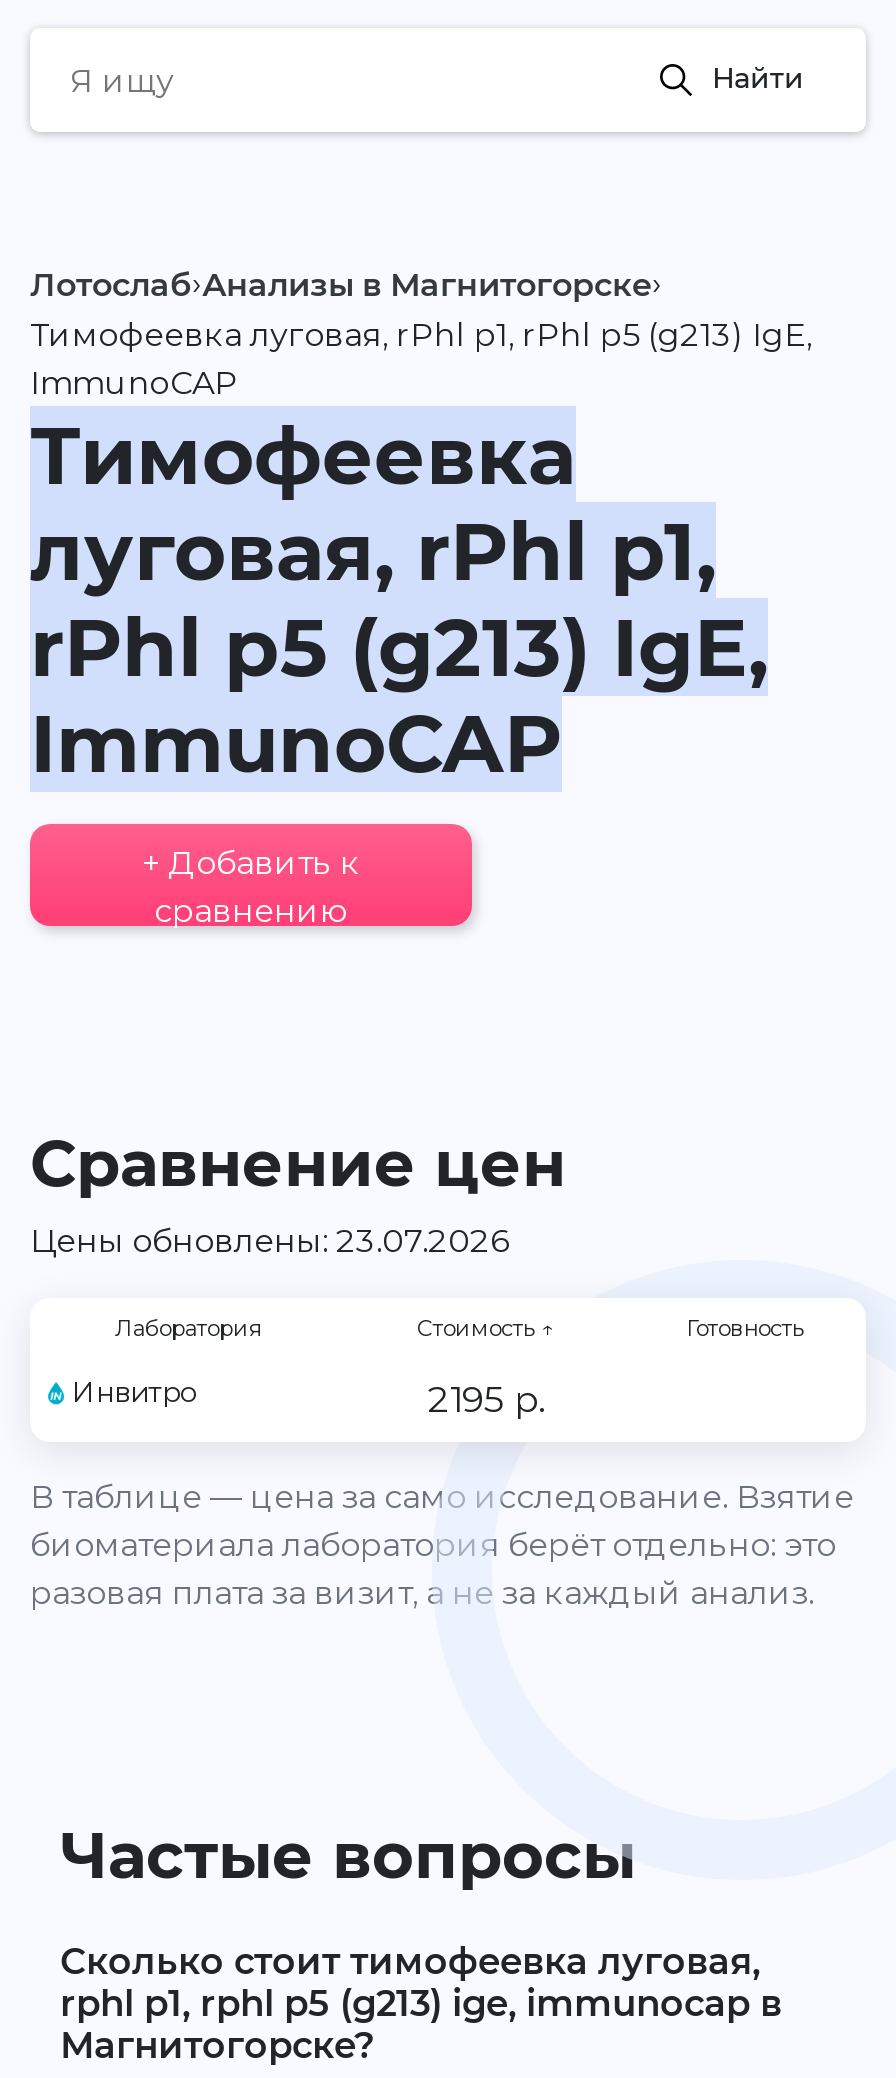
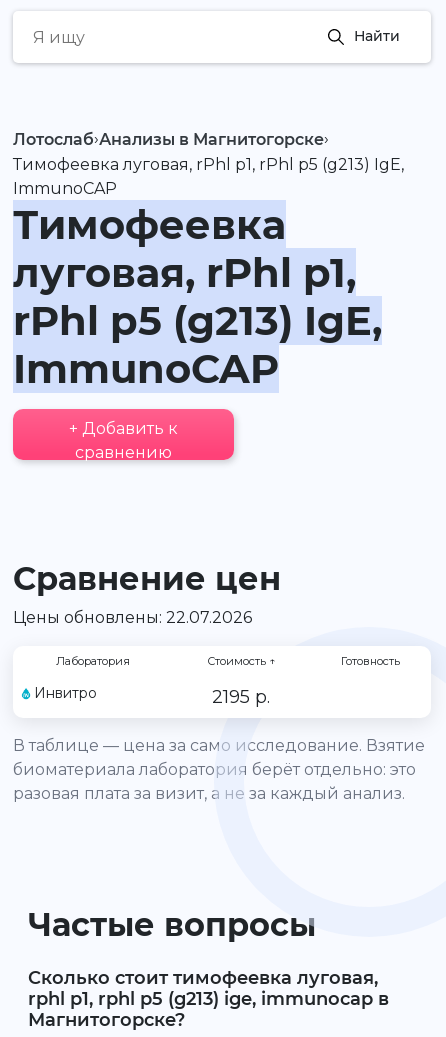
- Цены обновлены: 23.07.2026
+ Цены обновлены: 22.07.2026
